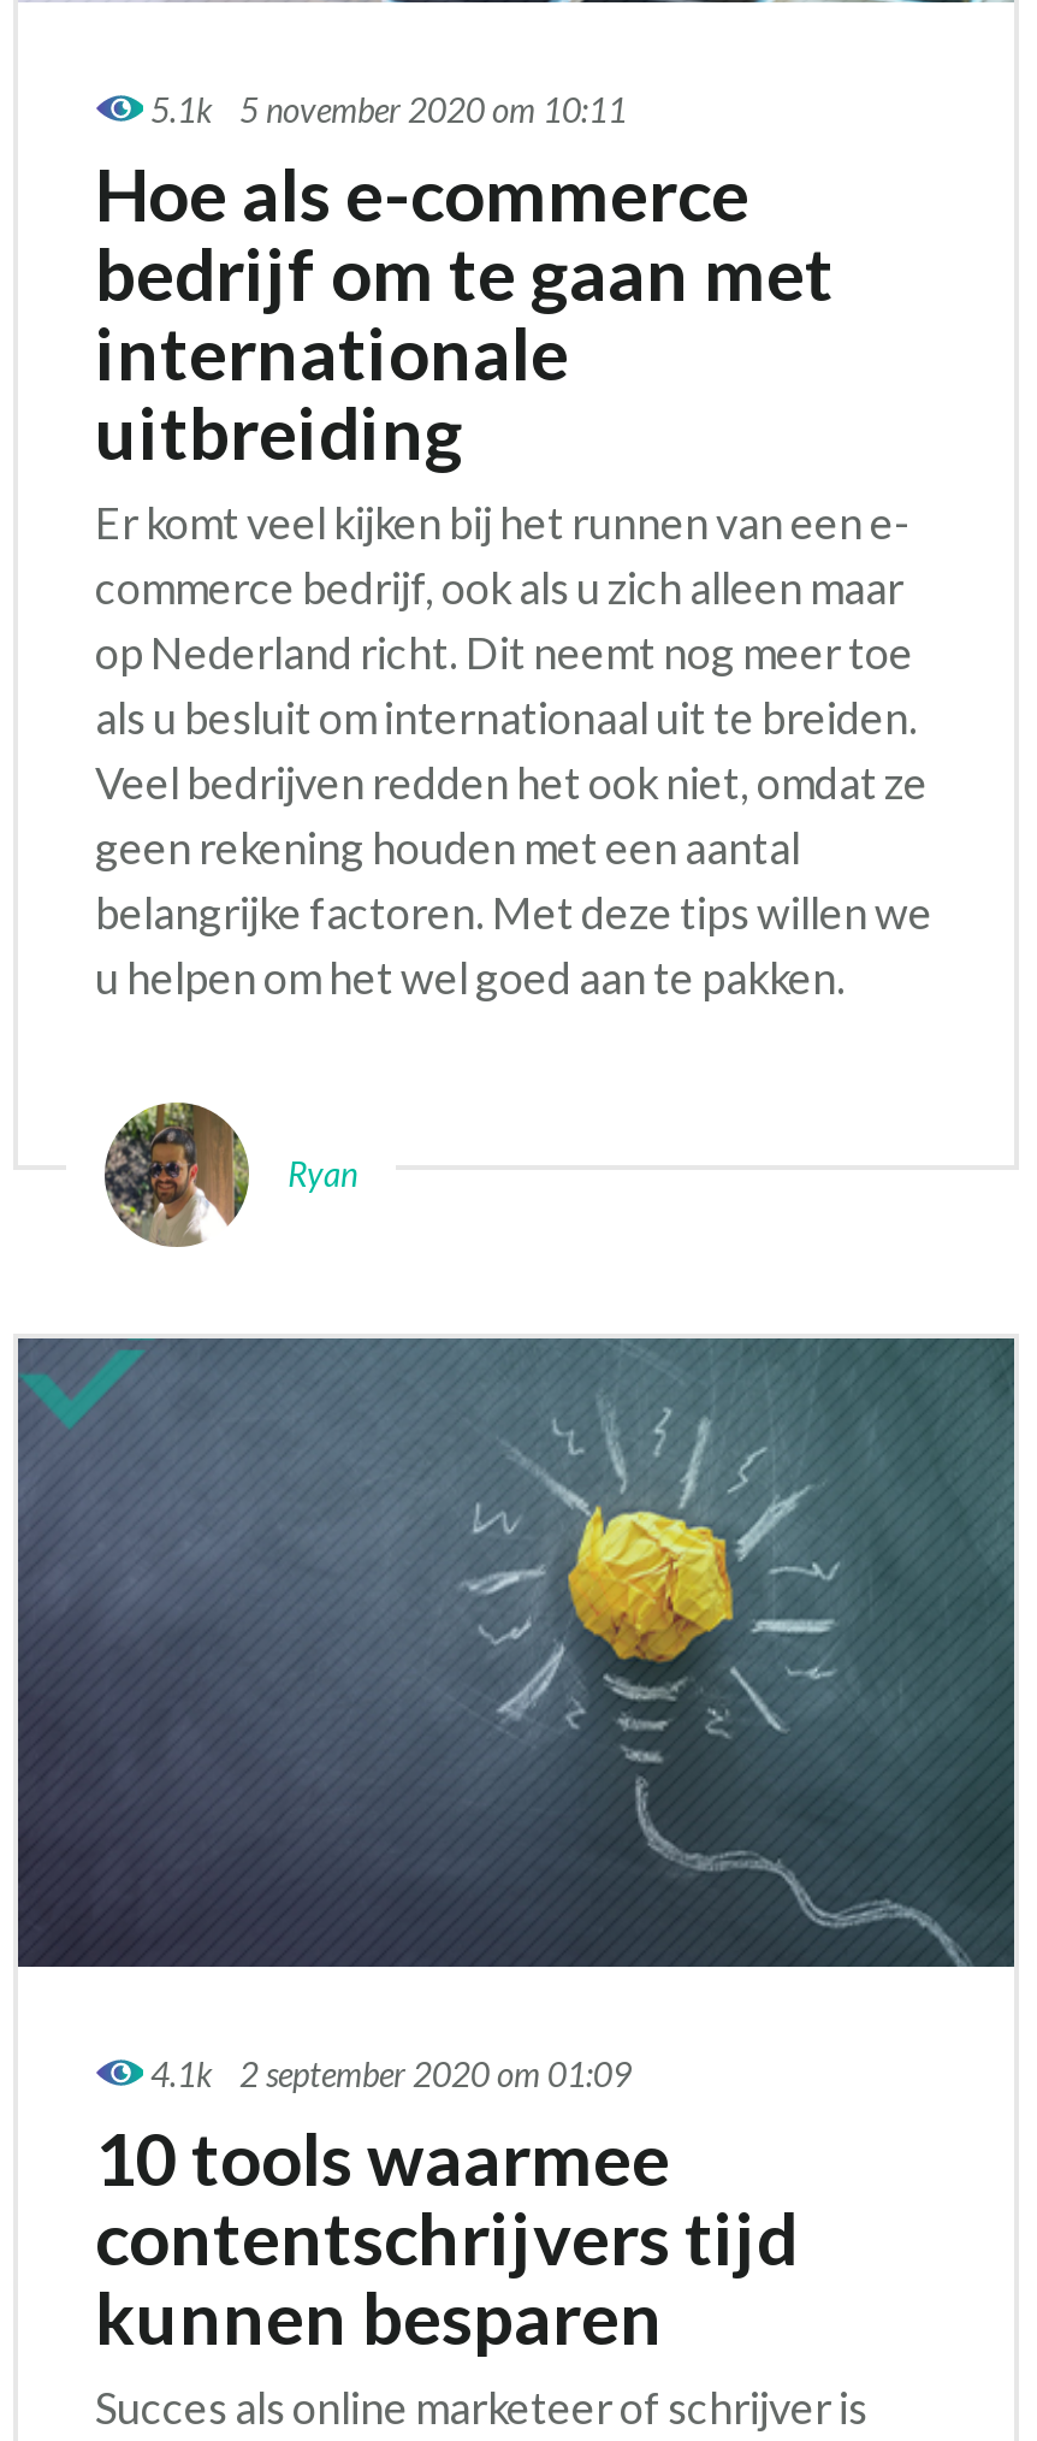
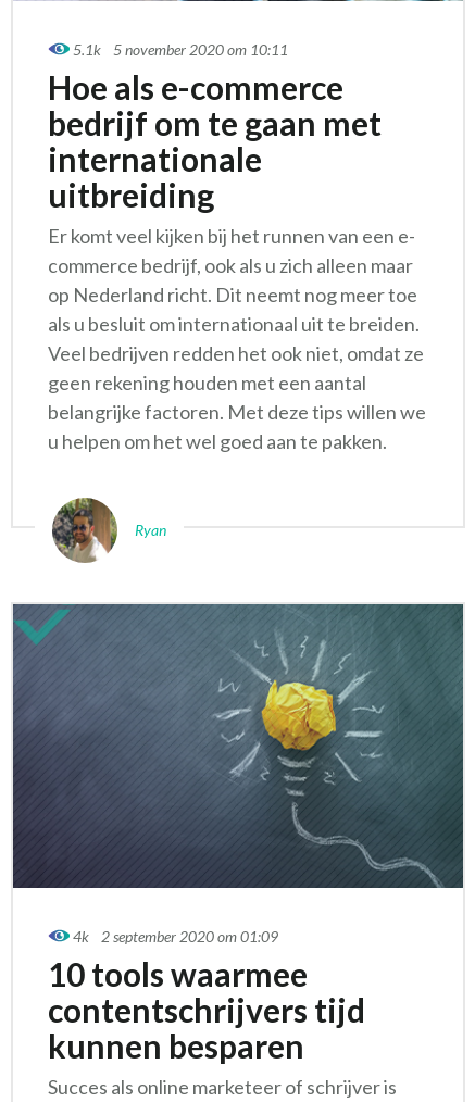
- 4.1k 2 september 2020 om 01:09
+ 4k 2 september 2020 om 01:09
